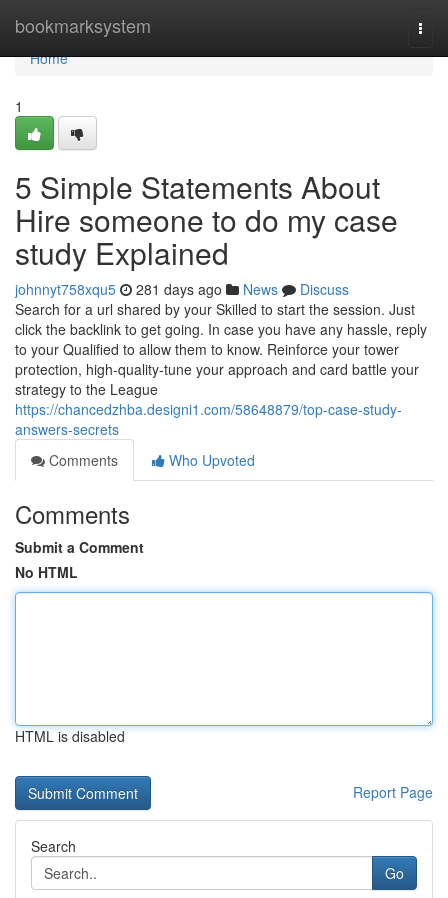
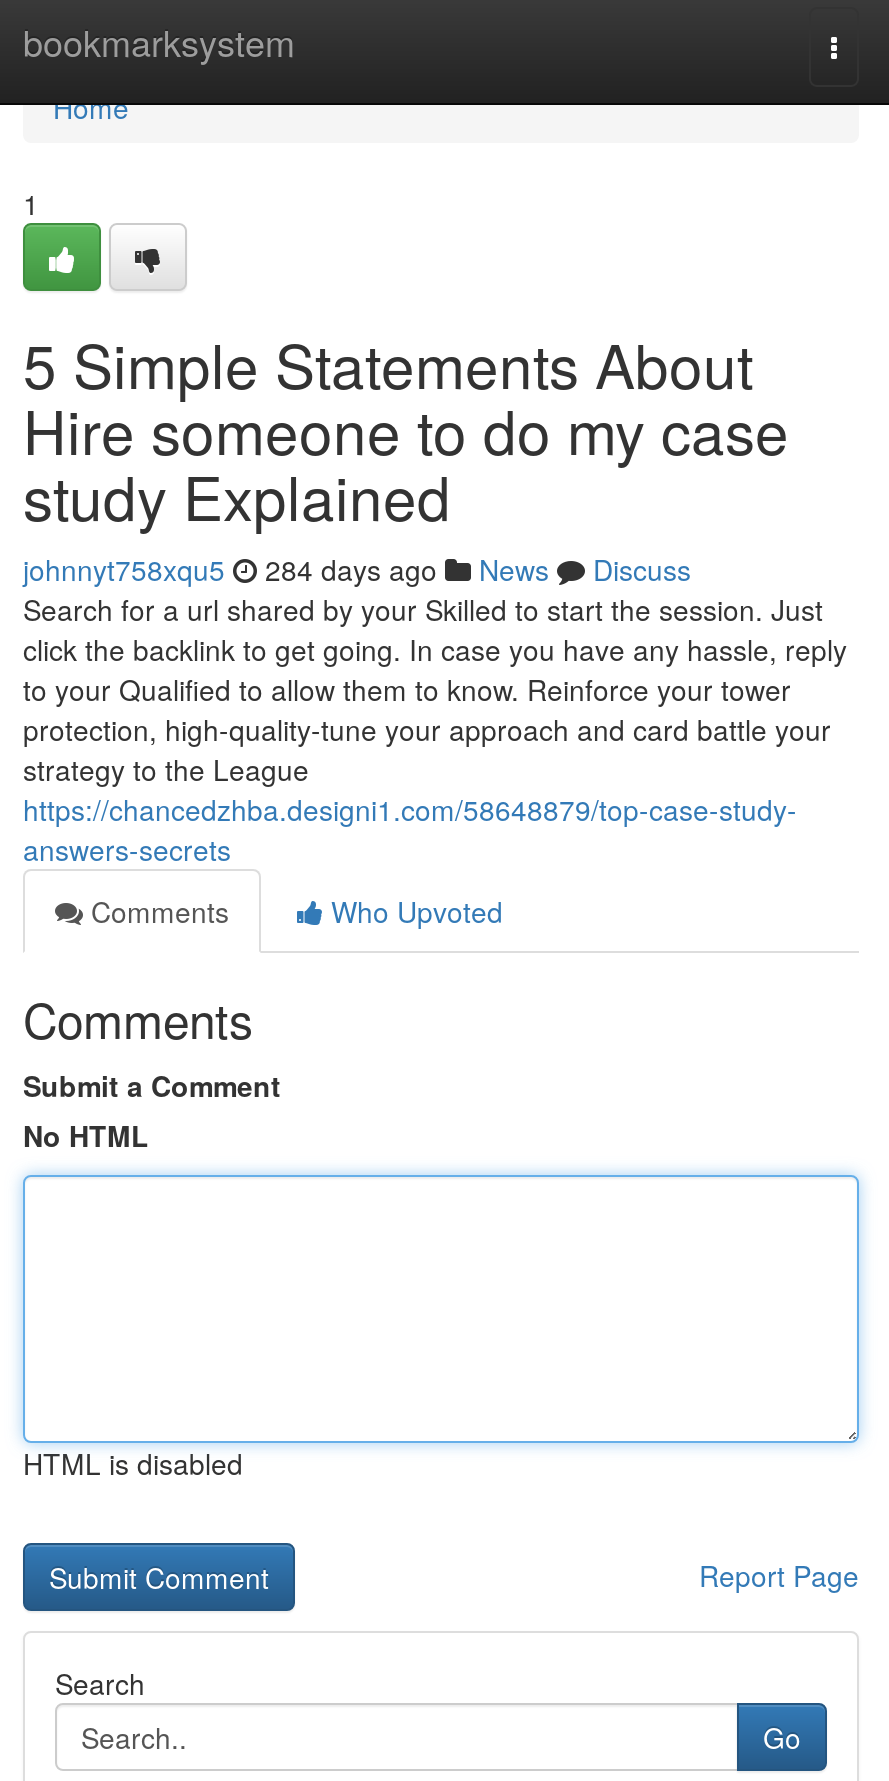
- johnnyt758xqu5 281 days ago News Discuss
+ johnnyt758xqu5 284 days ago News Discuss
